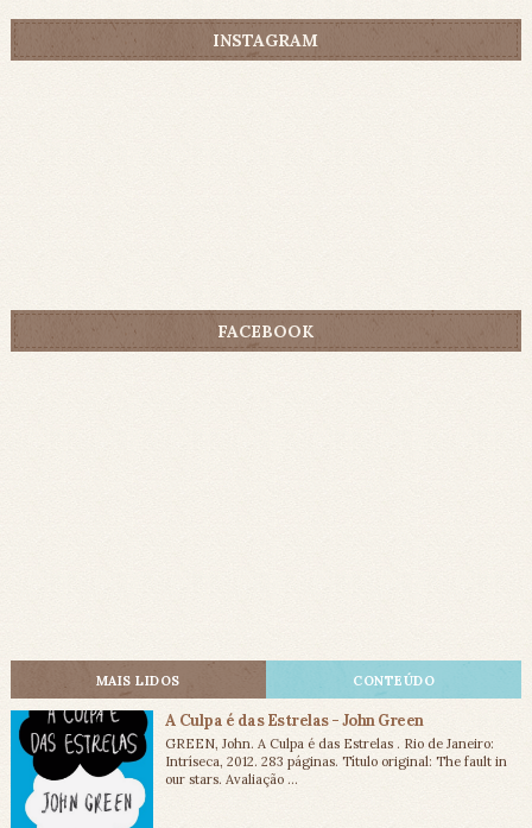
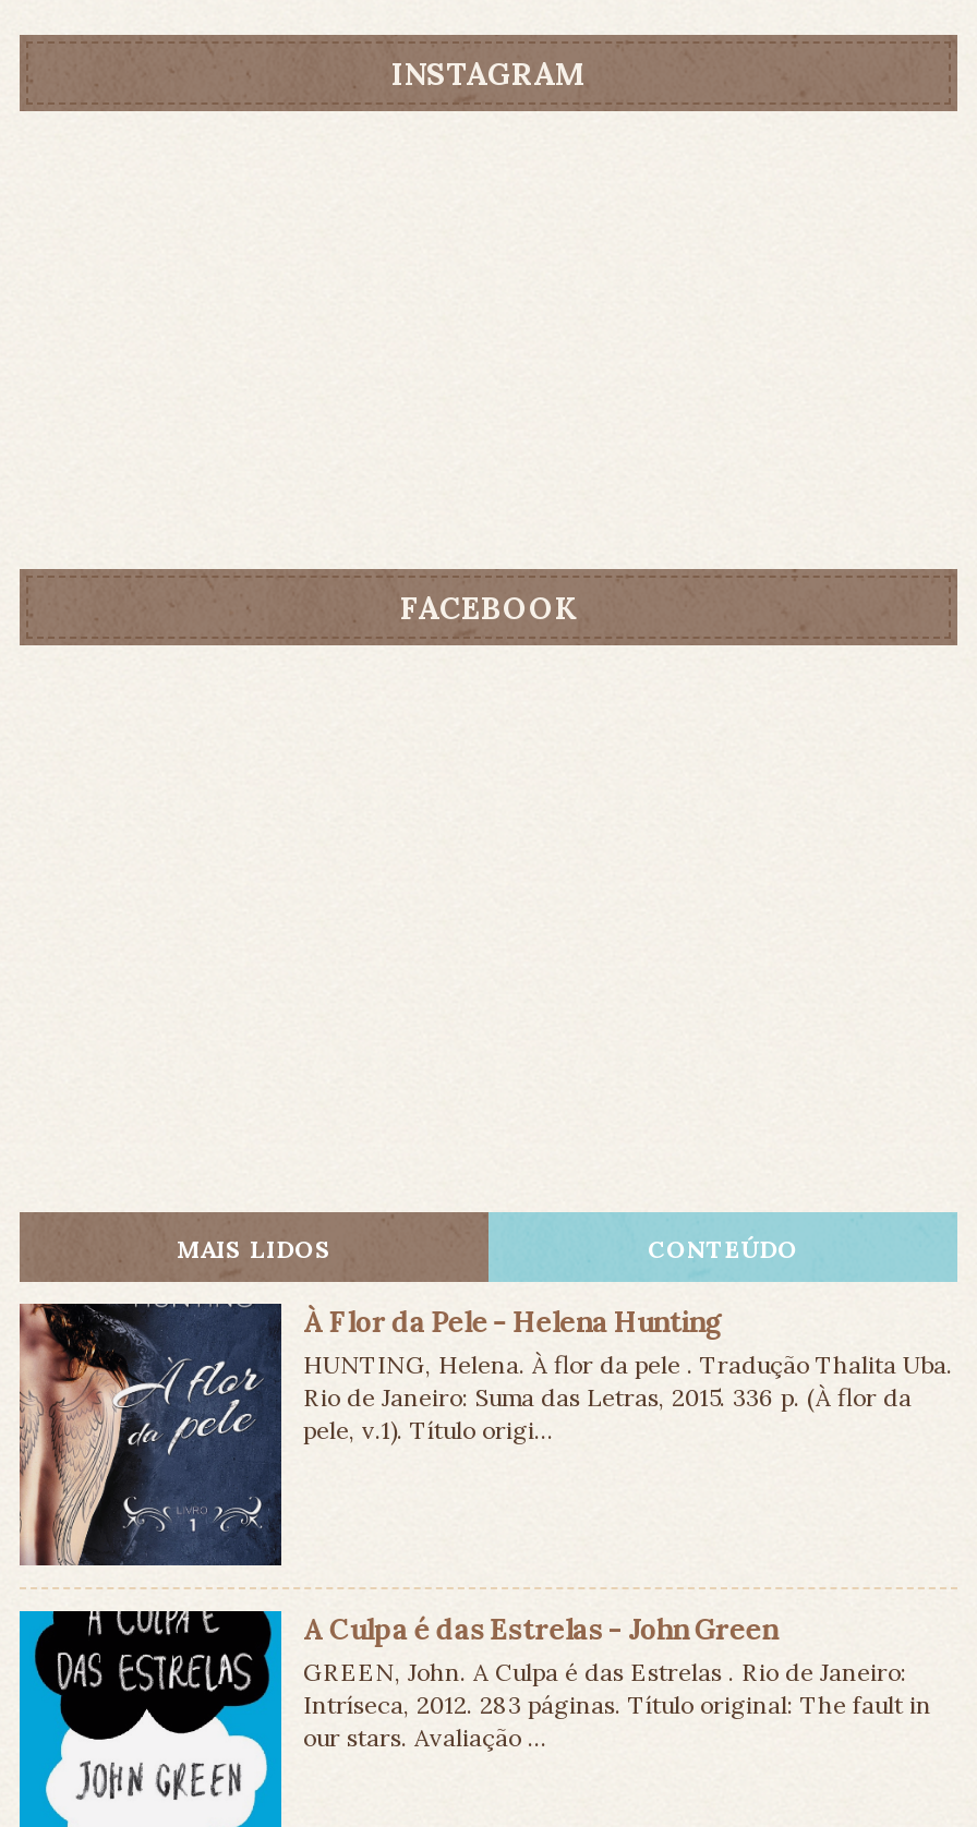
+ [image]
+ À Flor da Pele - Helena Hunting
+ HUNTING, Helena. À flor da pele . Tradução Thalita Uba.
+ Rio de Janeiro: Suma das Letras, 2015. 336 p. (À flor da
+ pele, v.1). Título origi...
